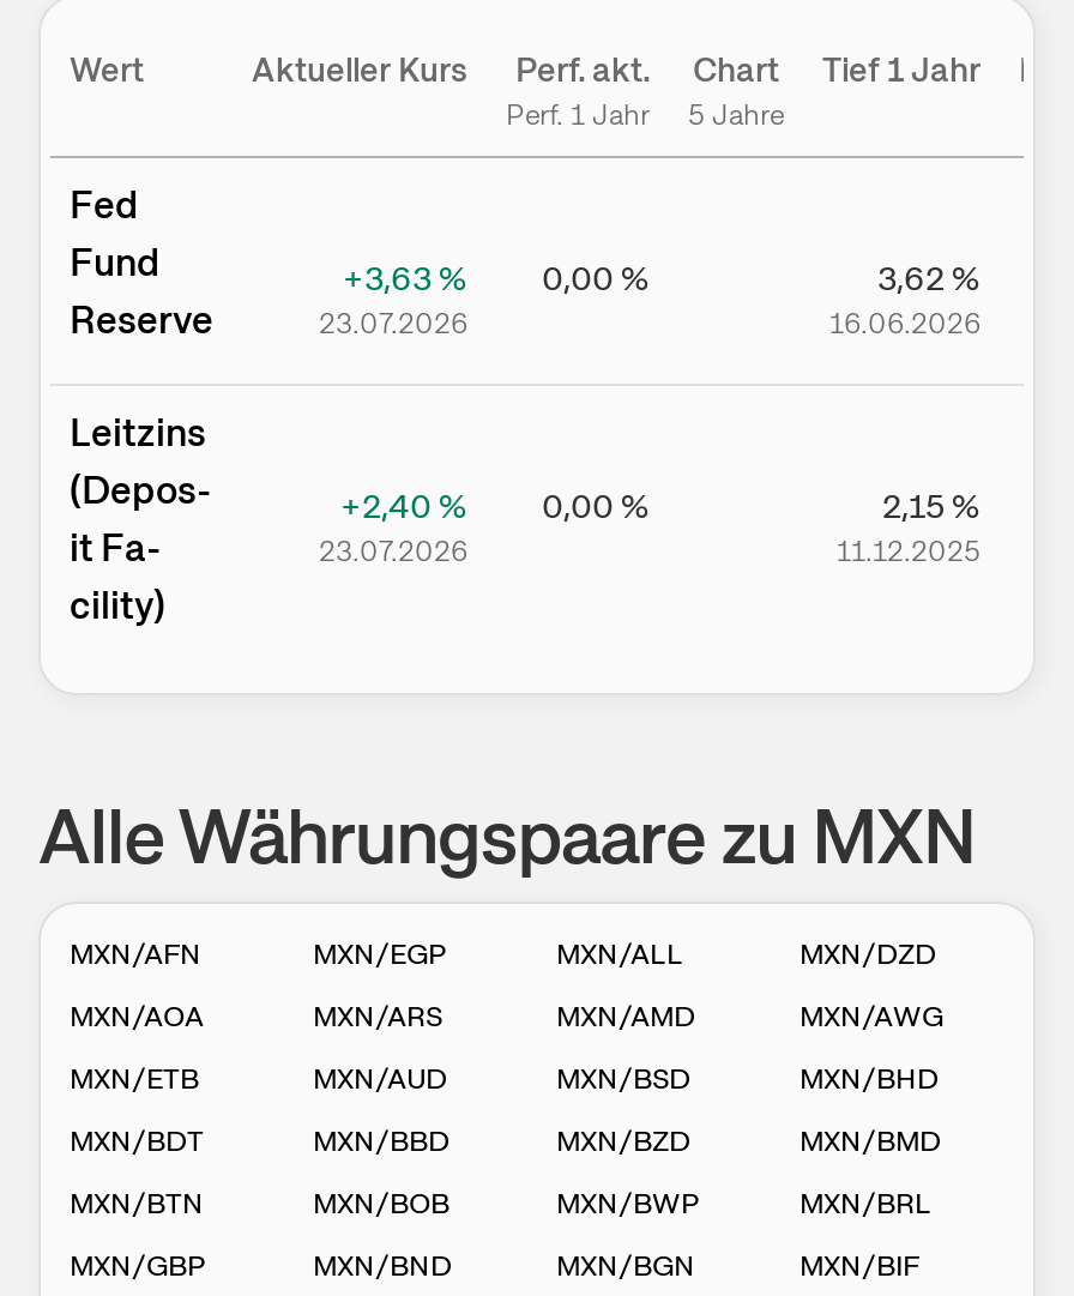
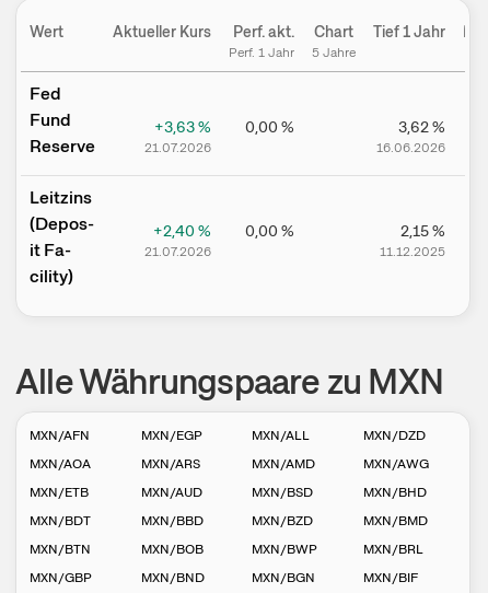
- 23.07.2026
+ 21.07.2026

- 23.07.2026
+ 21.07.2026
